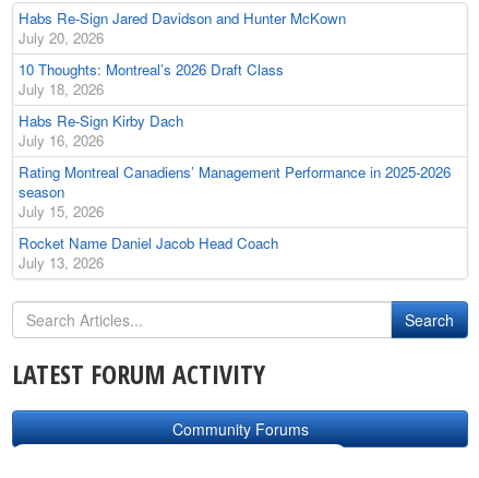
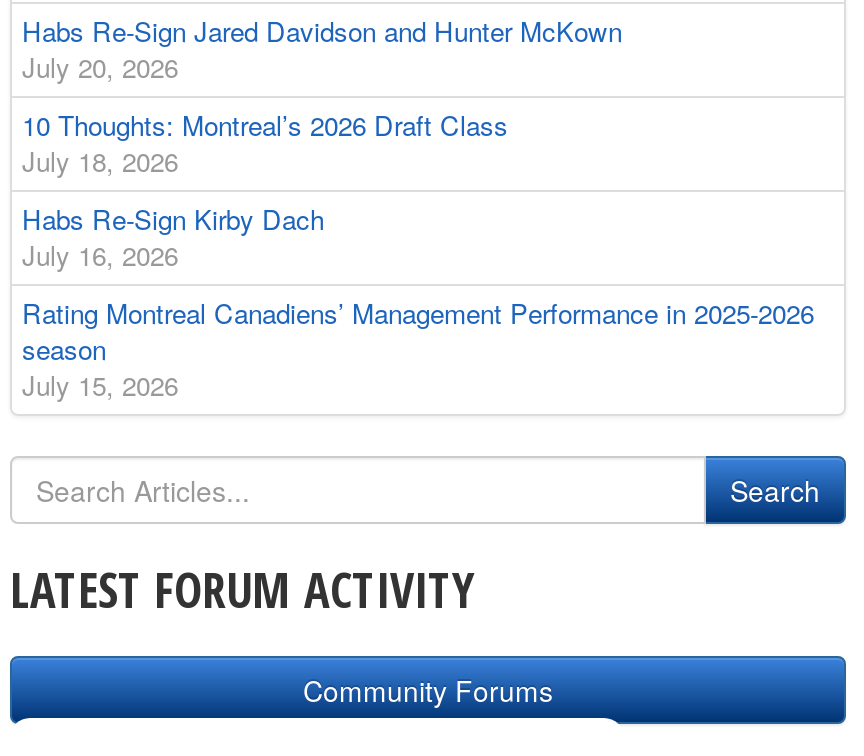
- Rocket Name Daniel Jacob Head Coach
- July 13, 2026
